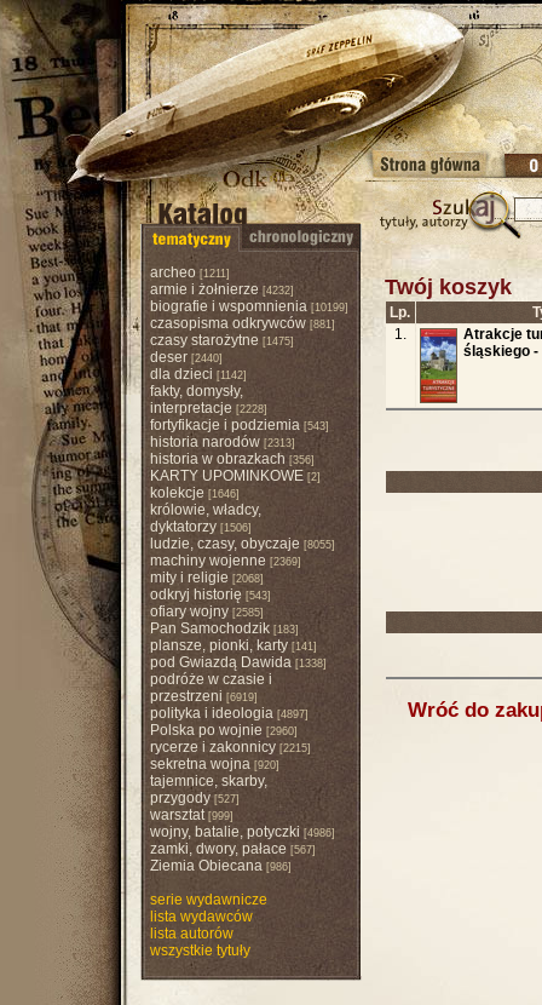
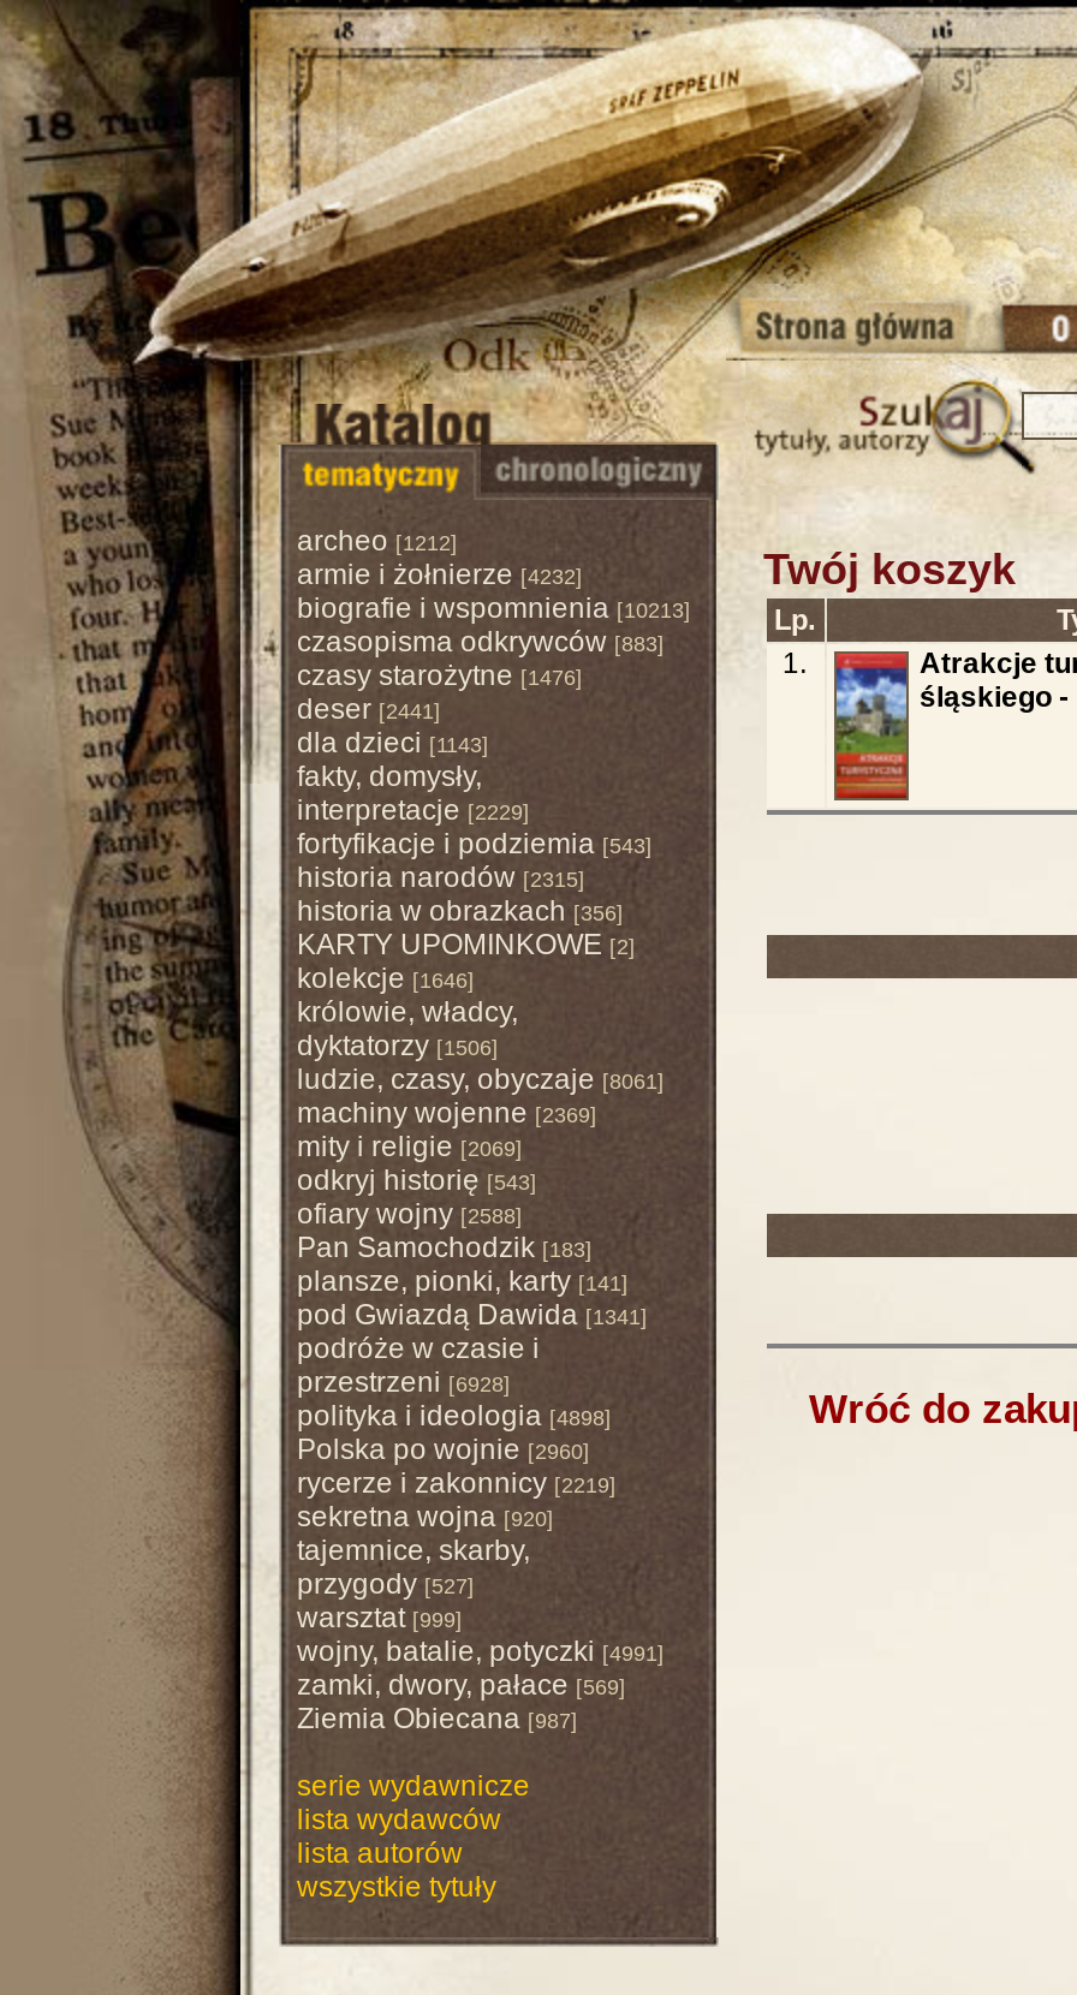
- archeo [1211]
+ archeo [1212]

- biografie i wspomnienia [10199]
+ biografie i wspomnienia [10213]

- czasopisma odkrywców [881]
+ czasopisma odkrywców [883]

- czasy starożytne [1475]
+ czasy starożytne [1476]

- deser [2440]
+ deser [2441]

- dla dzieci [1142]
+ dla dzieci [1143]

- interpretacje [2228]
+ interpretacje [2229]

- historia narodów [2313]
+ historia narodów [2315]

- ludzie, czasy, obyczaje [8055]
+ ludzie, czasy, obyczaje [8061]

- mity i religie[2068]
+ mity i religie[2069]

- ofiary wojny [2585]
+ ofiary wojny [2588]

- pod Gwiazdą Dawida [1338]
+ pod Gwiazdą Dawida [1341]

- przestrzeni [6919]
+ przestrzeni [6928]

- polityka i ideologia [4897]
+ polityka i ideologia [4898]

- rycerze i zakonnicy [2215]
+ rycerze i zakonnicy [2219]

- wojny, batalie, potyczki [4986]
+ wojny, batalie, potyczki [4991]

- zamki, dwory, pałace [567]
+ zamki, dwory, pałace [569]

- Ziemia Obiecana [986]
+ Ziemia Obiecana [987]
